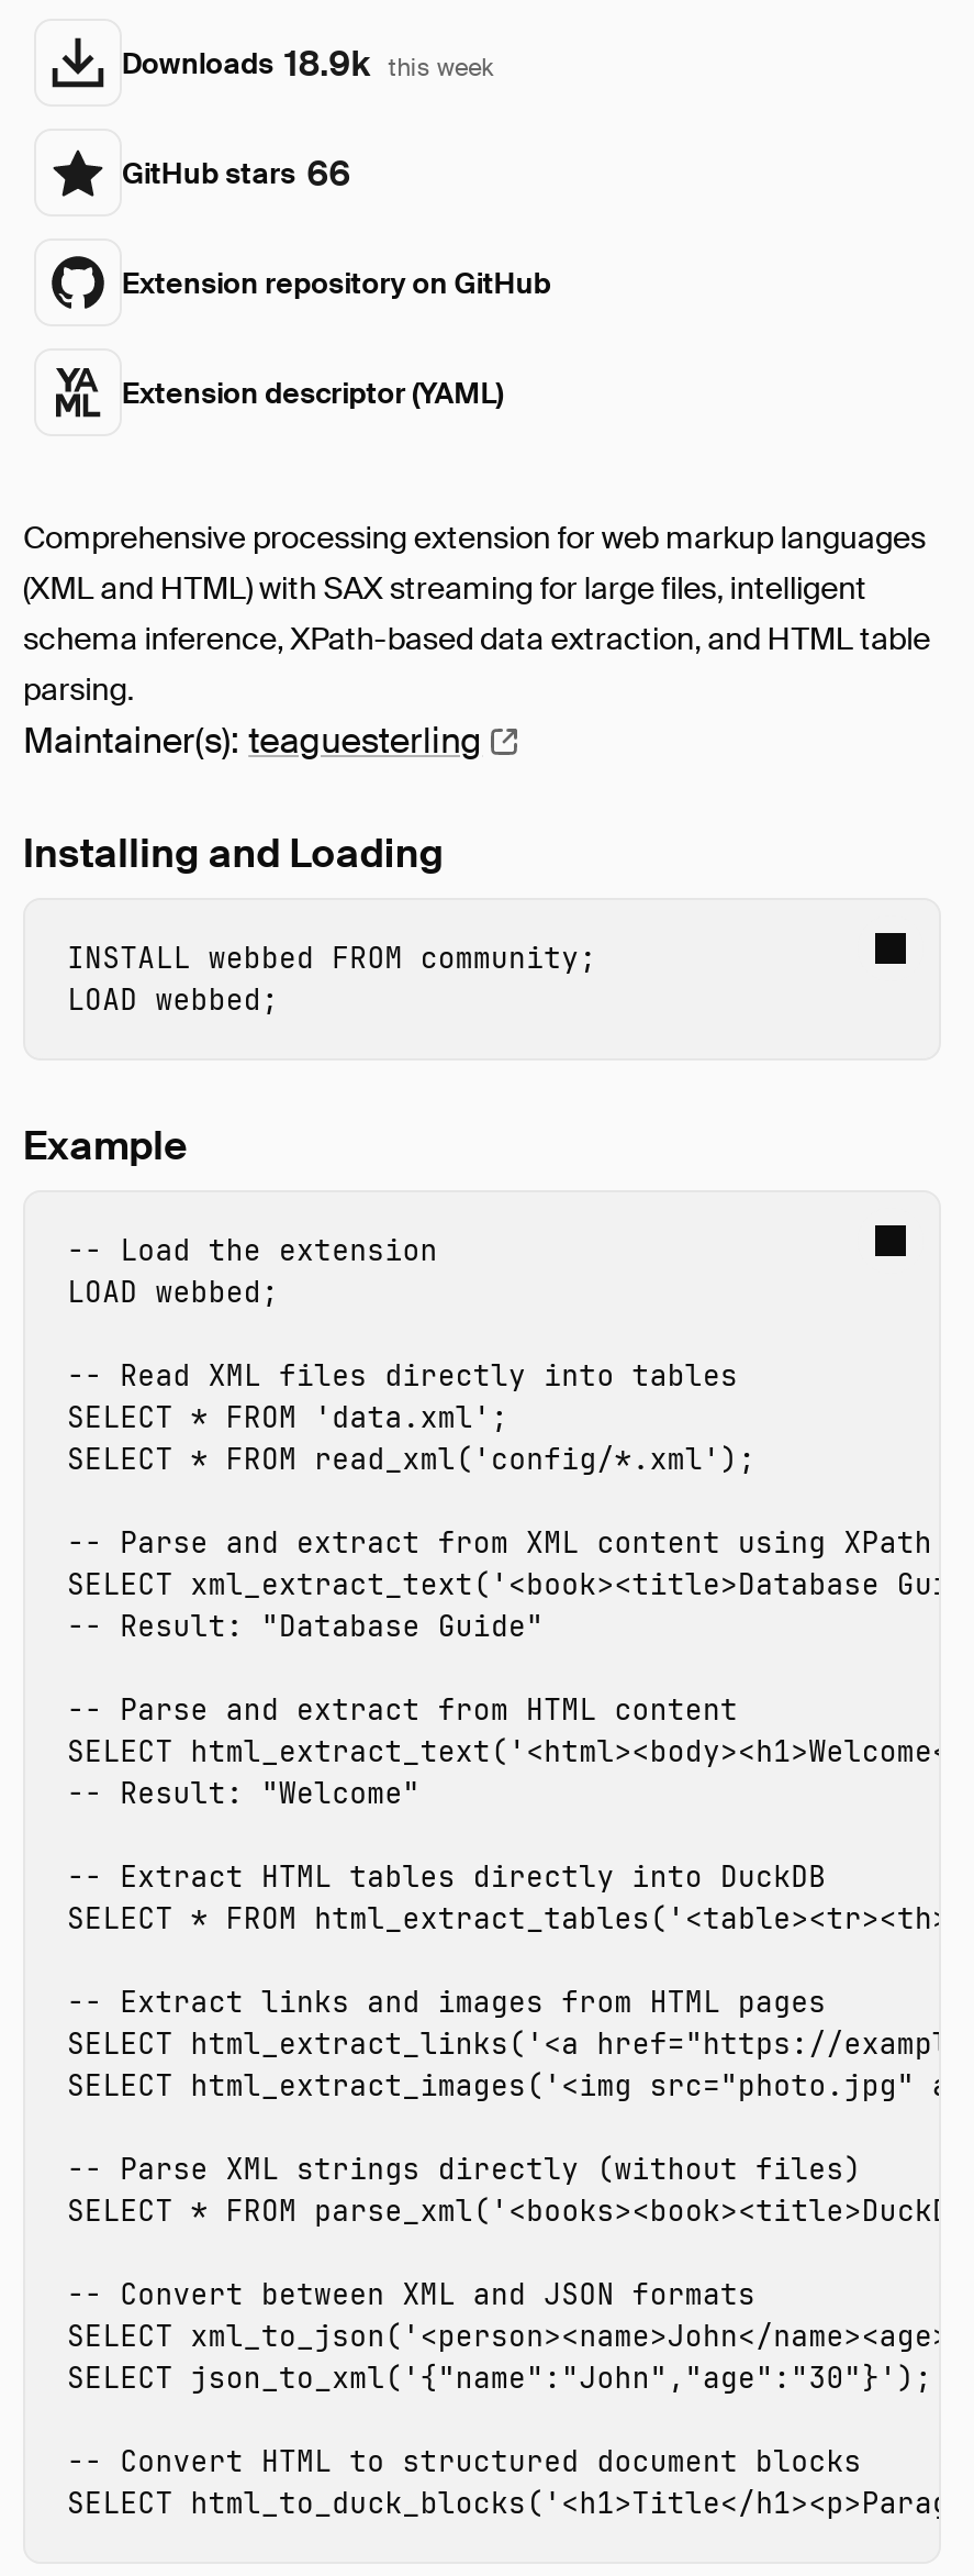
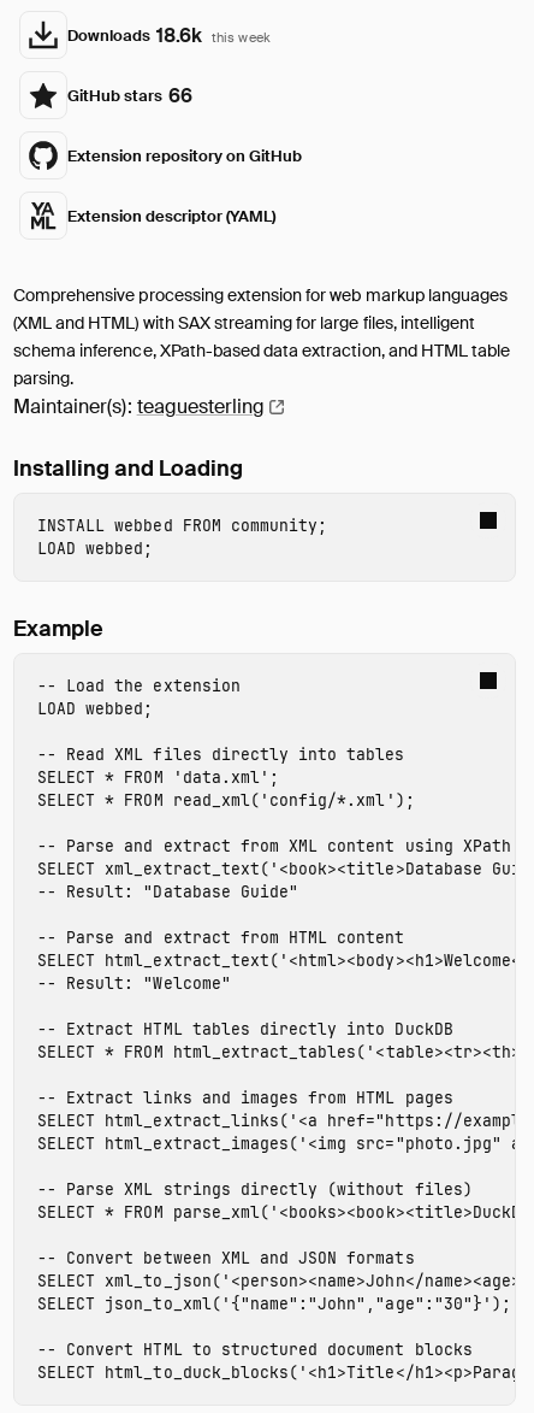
- Downloads 18.9k this week
+ Downloads 18.6k this week
